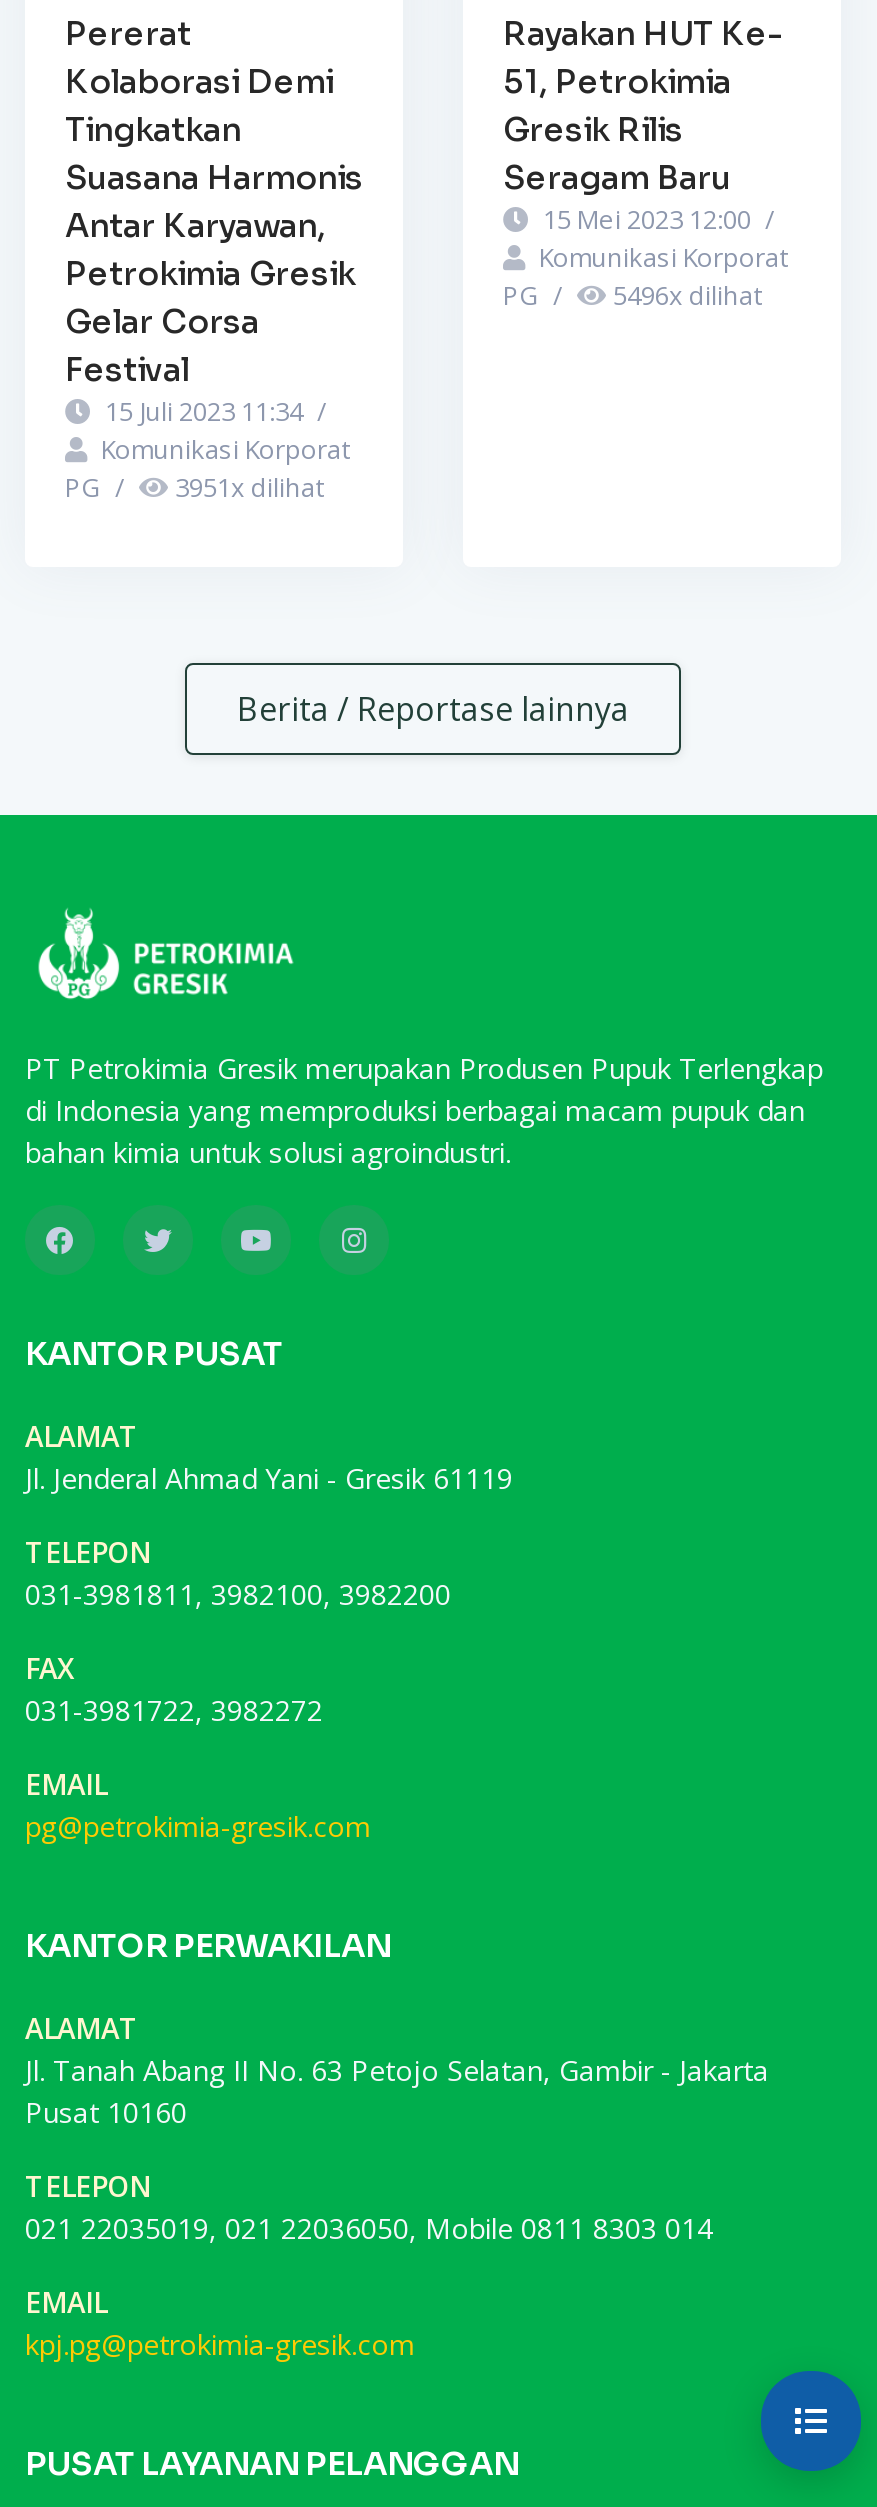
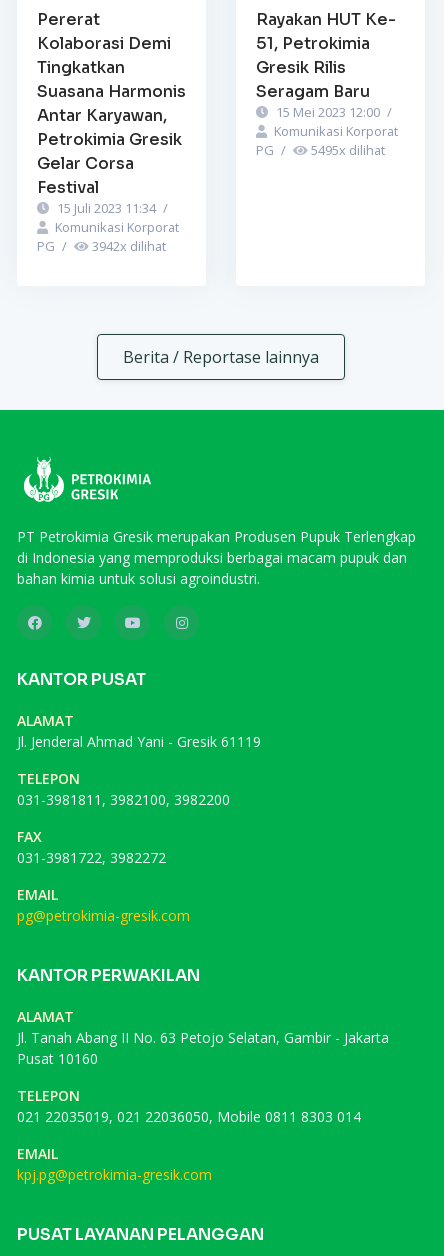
- PG / 5496x dilihat
+ PG / 5495x dilihat

- PG / 3951x dilihat
+ PG / 3942x dilihat

- [image]
